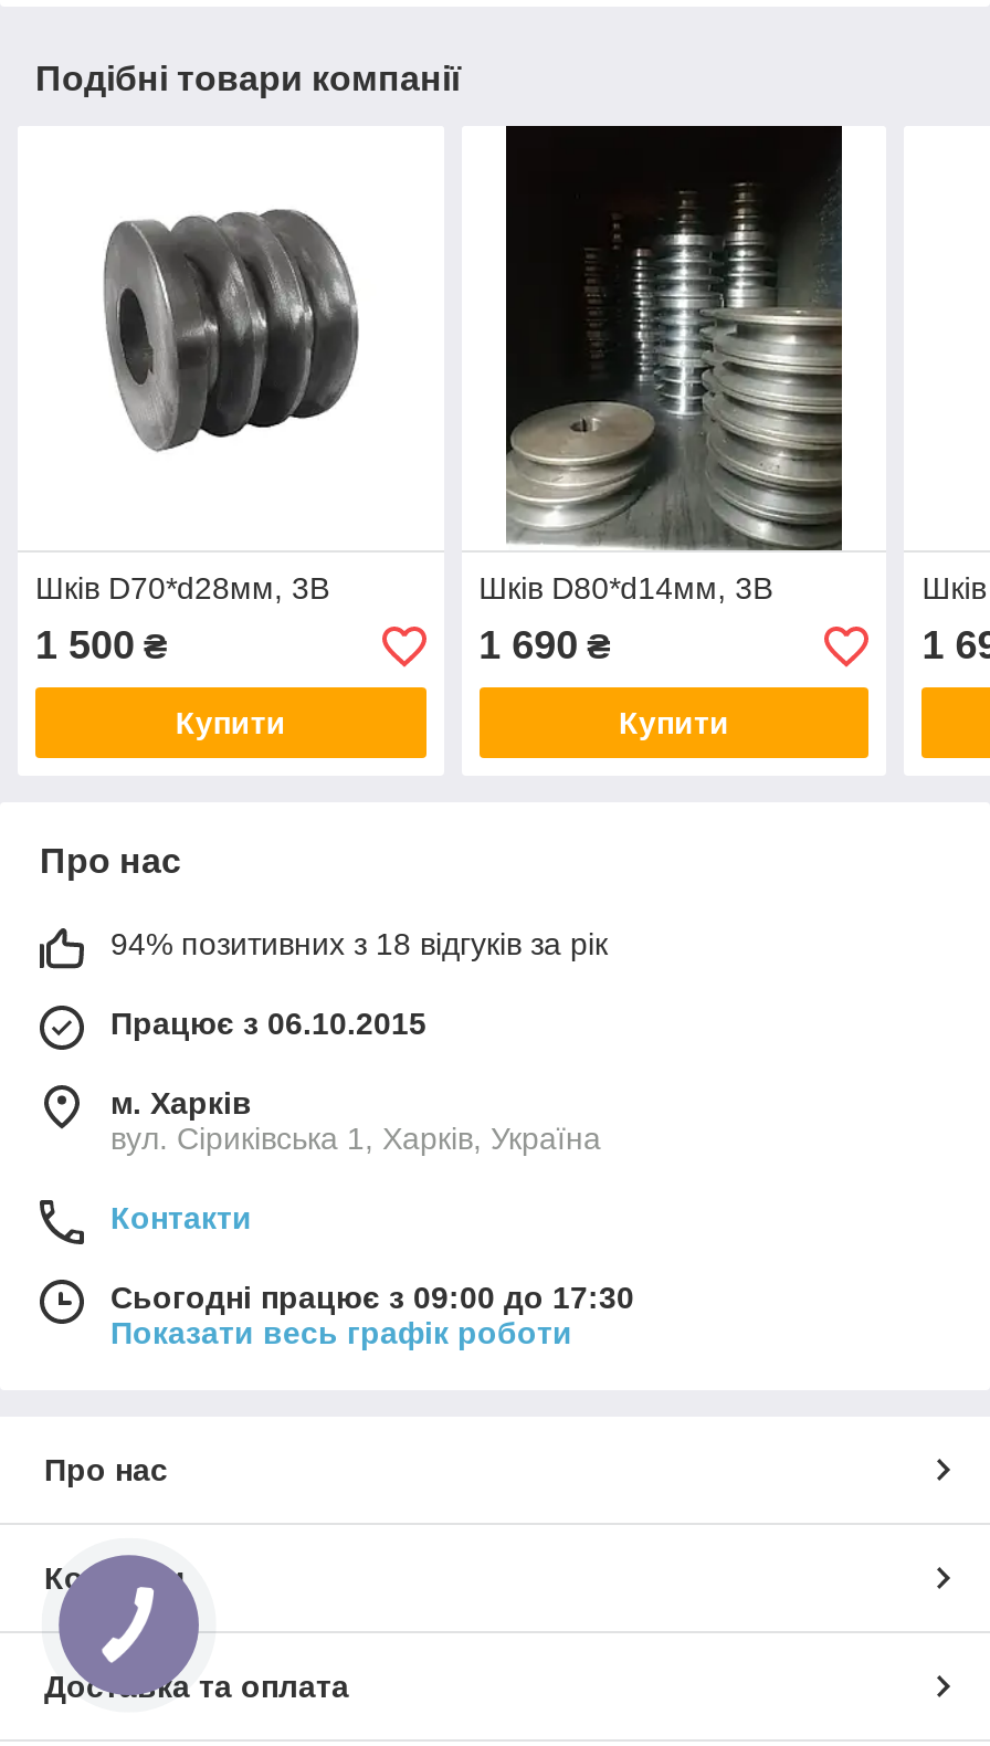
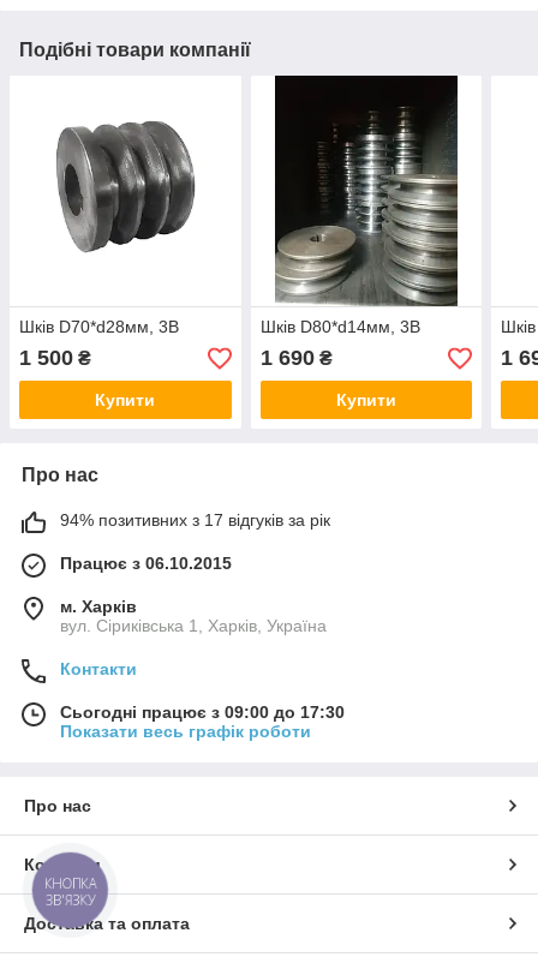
- 94% позитивних з 18 відгуків за рік
+ 94% позитивних з 17 відгуків за рік

+ КНОПКА
+ ЗВ'ЯЗКУ
